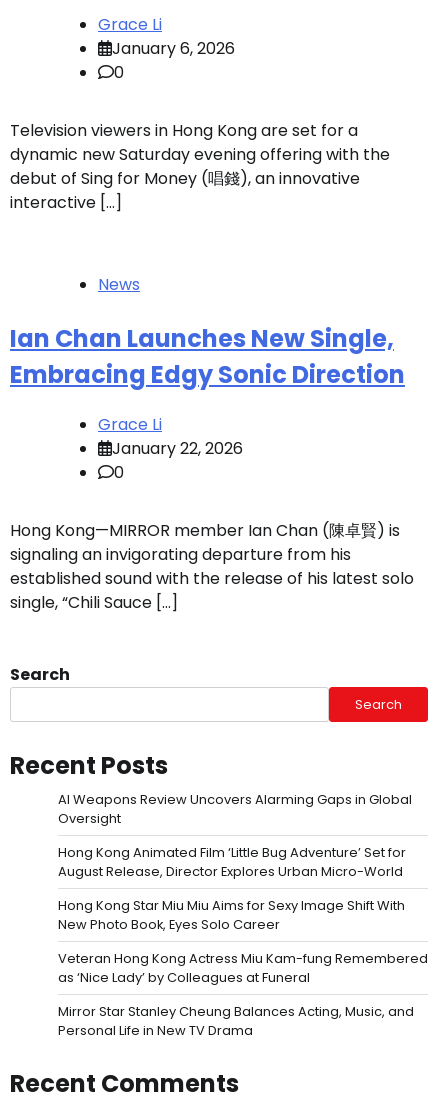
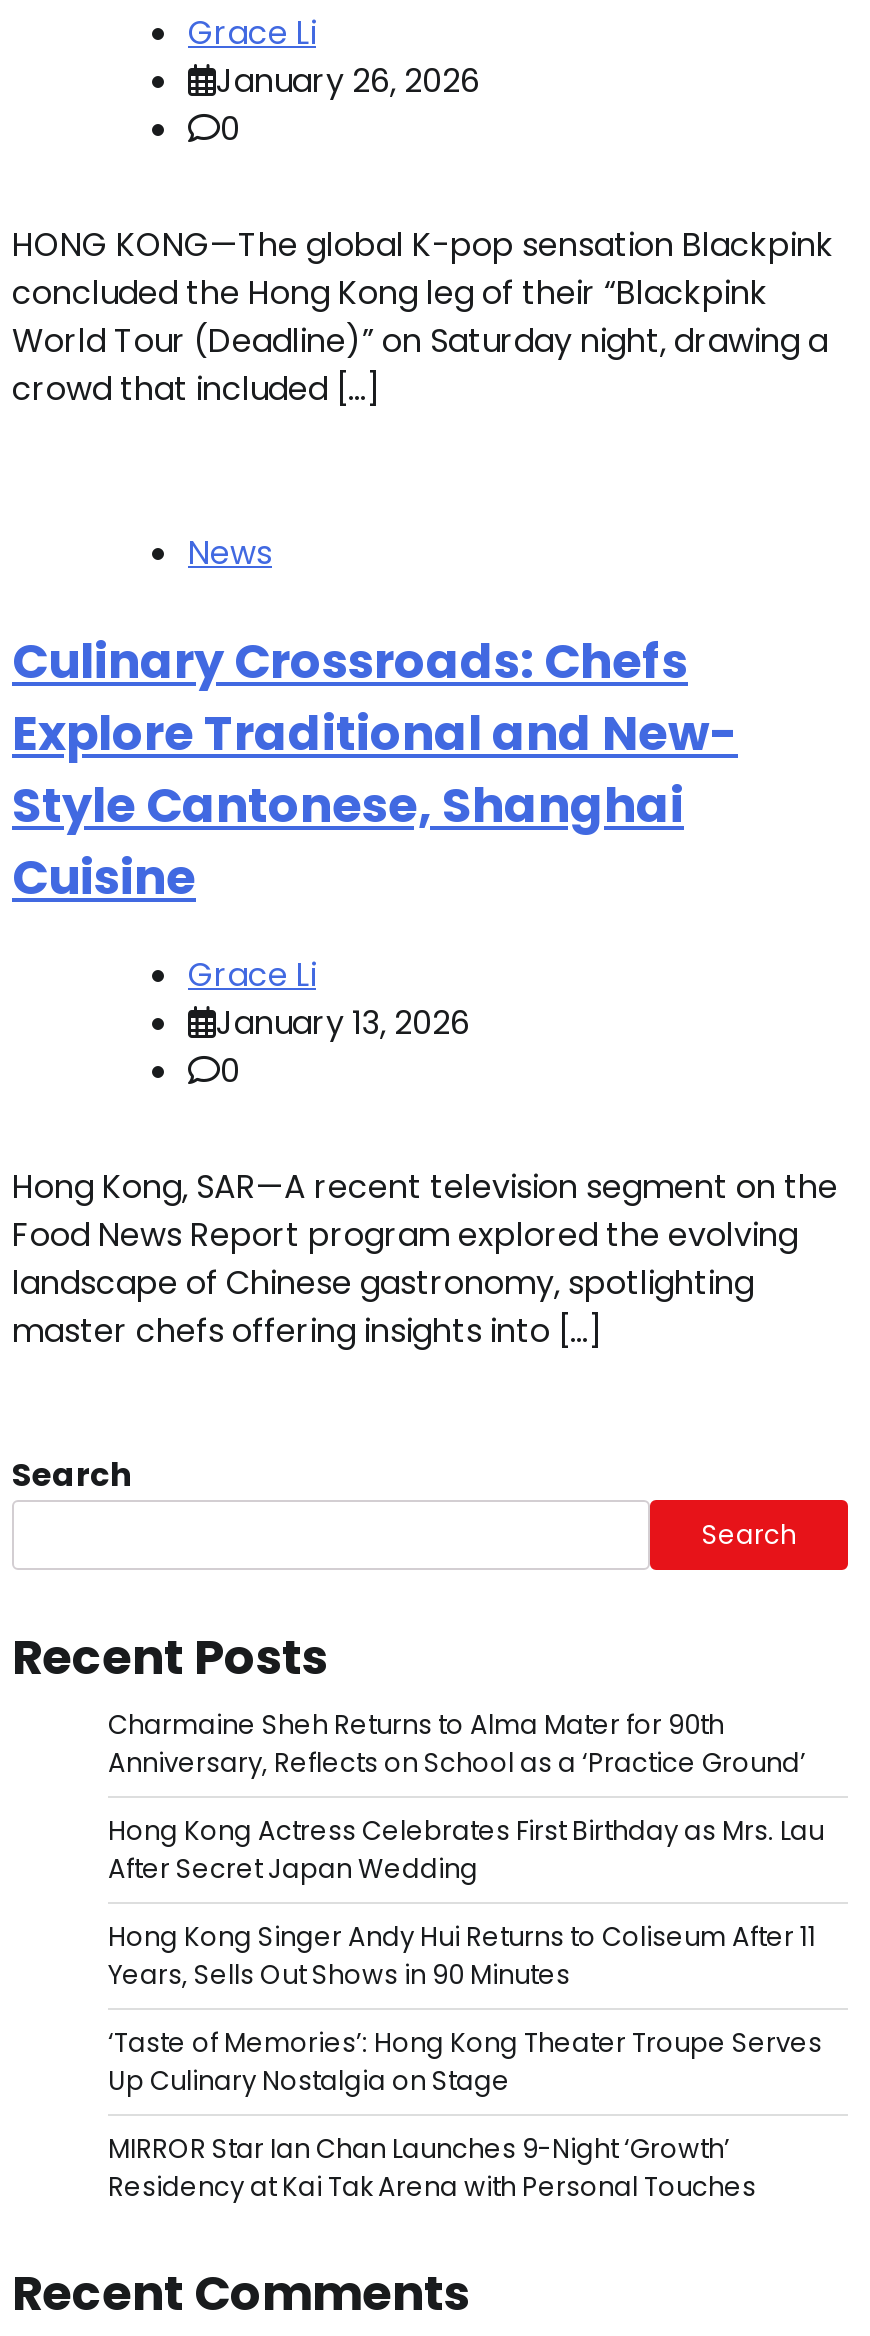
- January 6, 2026
+ January 26, 2026

- Television viewers in Hong Kong are set for a
- dynamic new Saturday evening offering with the
- debut of Sing for Money (唱錢), an innovative
- interactive […]
+ HONG KONG—The global K-pop sensation Blackpink
+ concluded the Hong Kong leg of their “Blackpink
+ World Tour (Deadline)” on Saturday night, drawing a
+ crowd that included […]

- Ian Chan Launches New Single,
- Embracing Edgy Sonic Direction
+ Culinary Crossroads: Chefs
+ Explore Traditional and New-
+ Style Cantonese, Shanghai
+ Cuisine

- January 22, 2026
+ January 13, 2026

- Hong Kong—MIRROR member Ian Chan (陳卓賢) is
- signaling an invigorating departure from his
- established sound with the release of his latest solo
- single, “Chili Sauce […]
+ Hong Kong, SAR—A recent television segment on the
+ Food News Report program explored the evolving
+ landscape of Chinese gastronomy, spotlighting
+ master chefs offering insights into […]

- AI Weapons Review Uncovers Alarming Gaps in Global
- Oversight
+ Charmaine Sheh Returns to Alma Mater for 90th
+ Anniversary, Reflects on School as a ‘Practice Ground’

- Hong Kong Animated Film ‘Little Bug Adventure’ Set for
- August Release, Director Explores Urban Micro-World
+ Hong Kong Actress Celebrates First Birthday as Mrs. Lau
+ After Secret Japan Wedding

- Hong Kong Star Miu Miu Aims for Sexy Image Shift With
- New Photo Book, Eyes Solo Career
+ Hong Kong Singer Andy Hui Returns to Coliseum After 11
+ Years, Sells Out Shows in 90 Minutes

- Veteran Hong Kong Actress Miu Kam-fung Remembered
- as ‘Nice Lady’ by Colleagues at Funeral
+ ‘Taste of Memories’: Hong Kong Theater Troupe Serves
+ Up Culinary Nostalgia on Stage

- Mirror Star Stanley Cheung Balances Acting, Music, and
- Personal Life in New TV Drama
+ MIRROR Star Ian Chan Launches 9-Night ‘Growth’
+ Residency at Kai Tak Arena with Personal Touches
